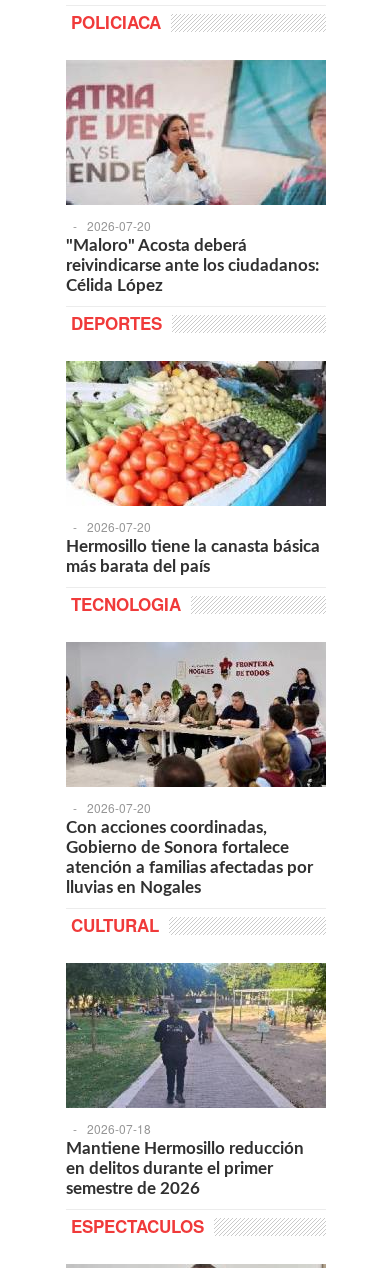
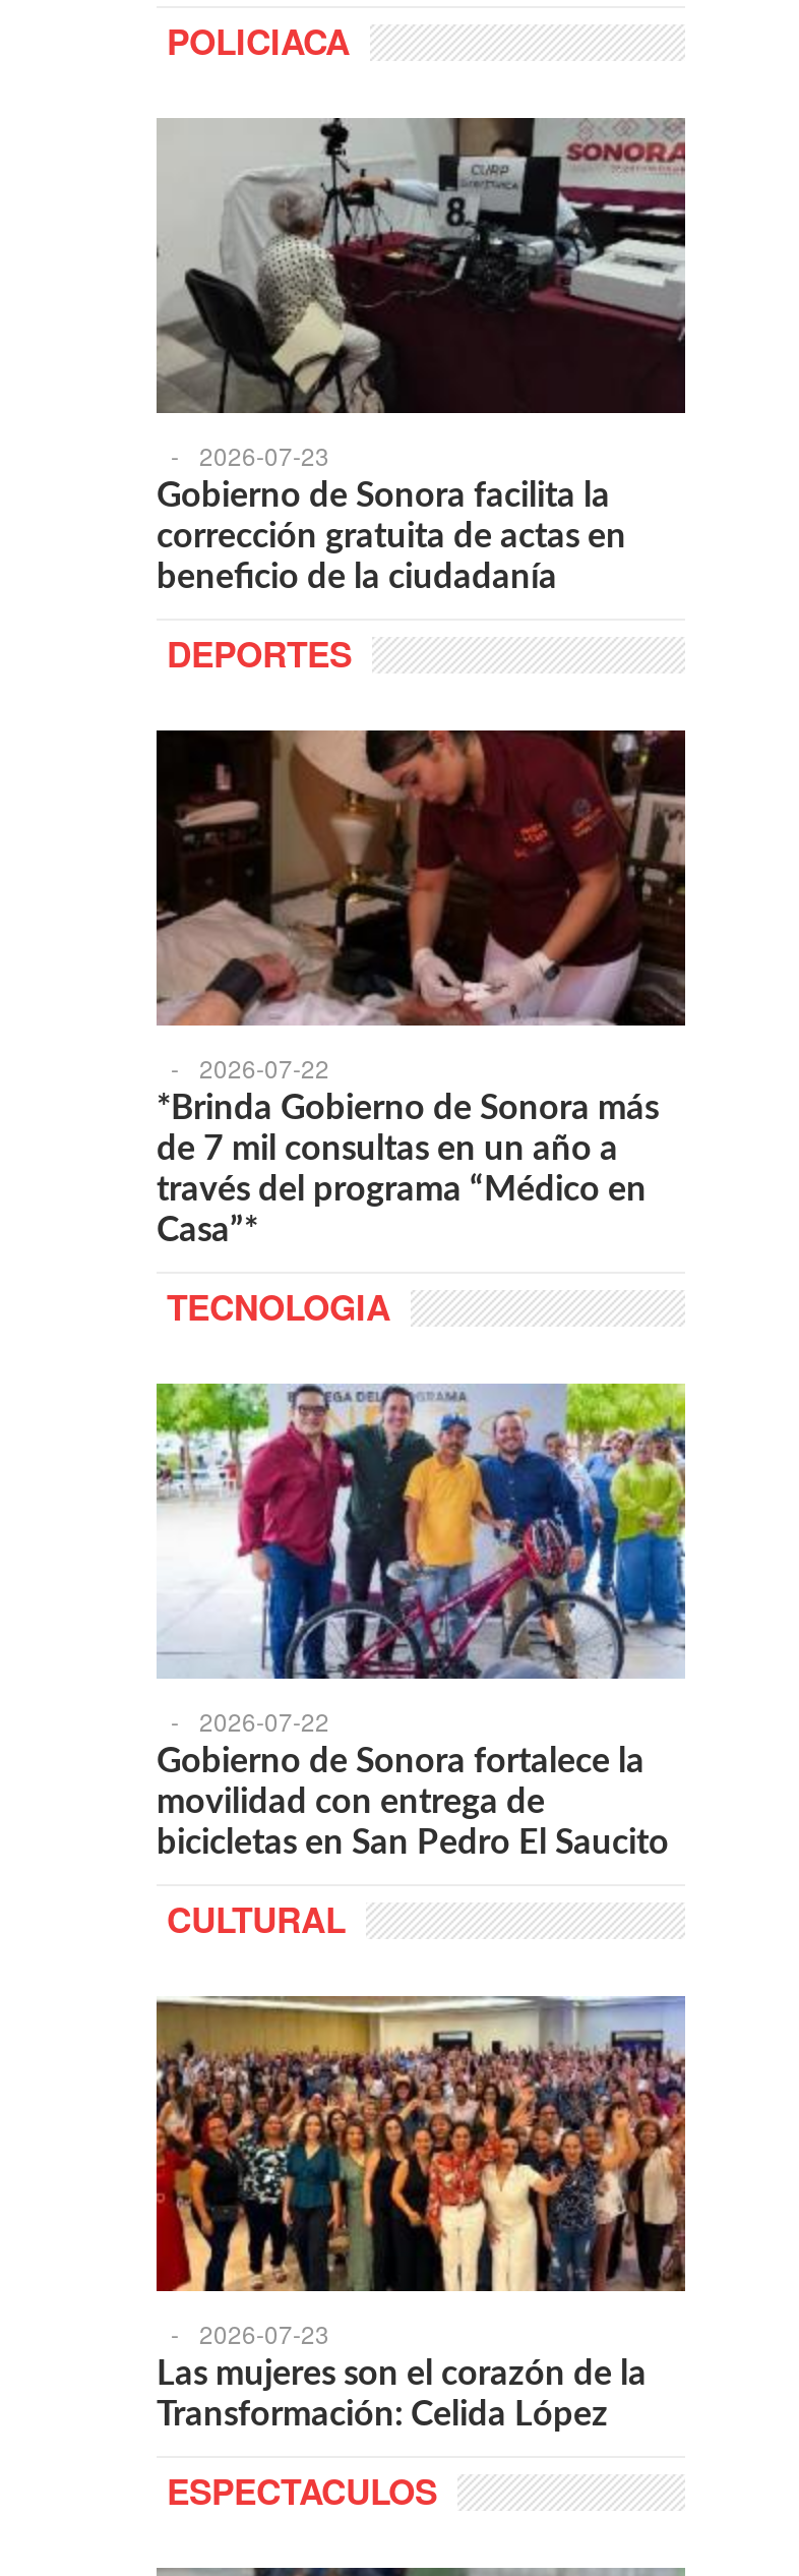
- [image]
- - 2026-07-20
- "Maloro" Acosta deberá
- reivindicarse ante los ciudadanos:
- Célida López
+ [image]
+ - 2026-07-23
+ Gobierno de Sonora facilita la
+ corrección gratuita de actas en
+ beneficio de la ciudadanía

- [image]
- - 2026-07-20
- Hermosillo tiene la canasta básica
- más barata del país
+ [image]
+ - 2026-07-22
+ *Brinda Gobierno de Sonora más
+ de 7 mil consultas en un año a
+ través del programa “Médico en
+ Casa”*

moved down: TECNOLOGIA

- [image]
- - 2026-07-20
- Con acciones coordinadas,
- Gobierno de Sonora fortalece
- atención a familias afectadas por
- lluvias en Nogales
+ [image]
+ - 2026-07-22
+ Gobierno de Sonora fortalece la
+ movilidad con entrega de
+ bicicletas en San Pedro El Saucito

moved down: CULTURAL

- [image]
- - 2026-07-18
- Mantiene Hermosillo reducción
- en delitos durante el primer
- semestre de 2026
+ [image]
+ - 2026-07-23
+ Las mujeres son el corazón de la
+ Transformación: Celida López
